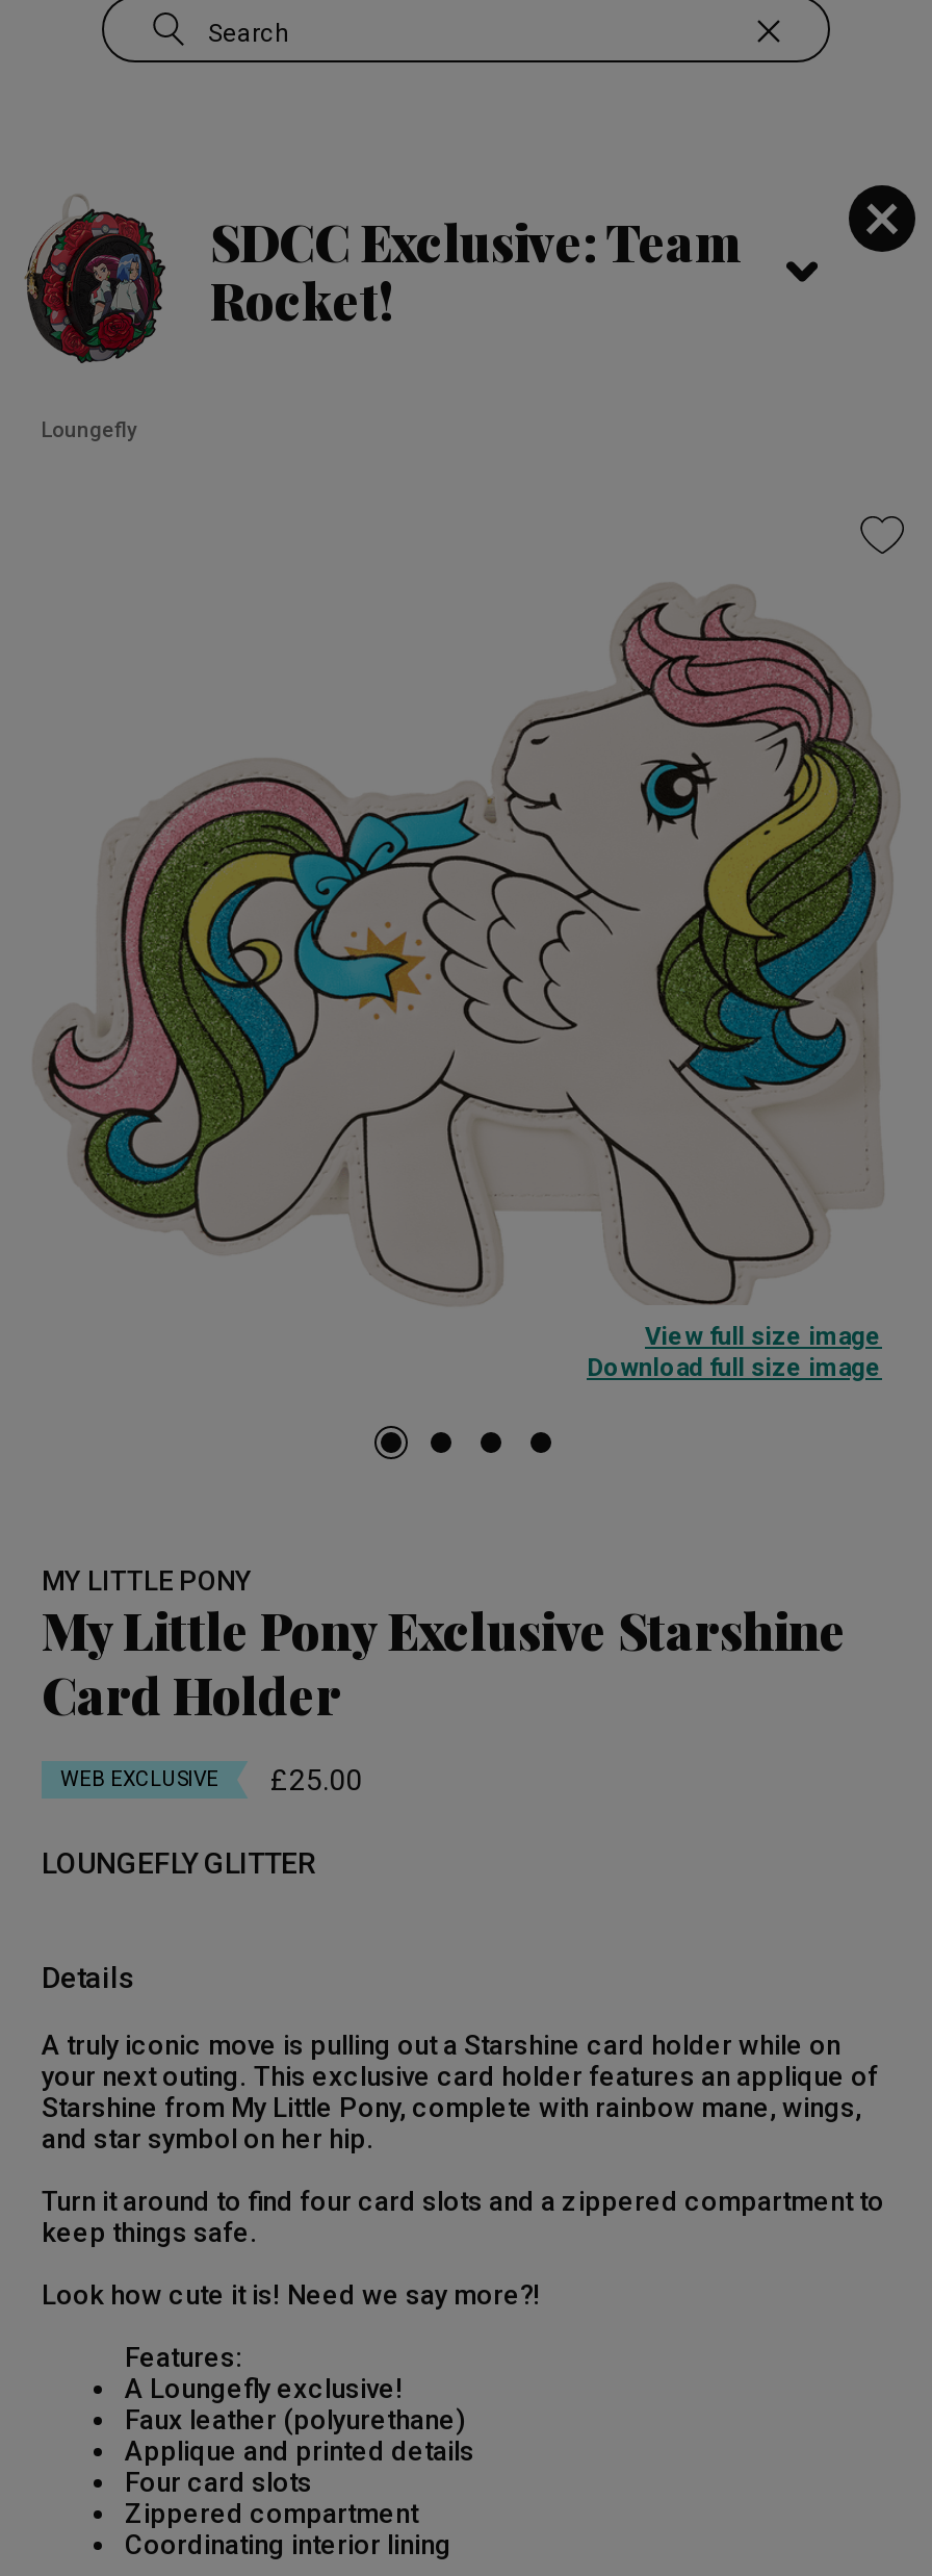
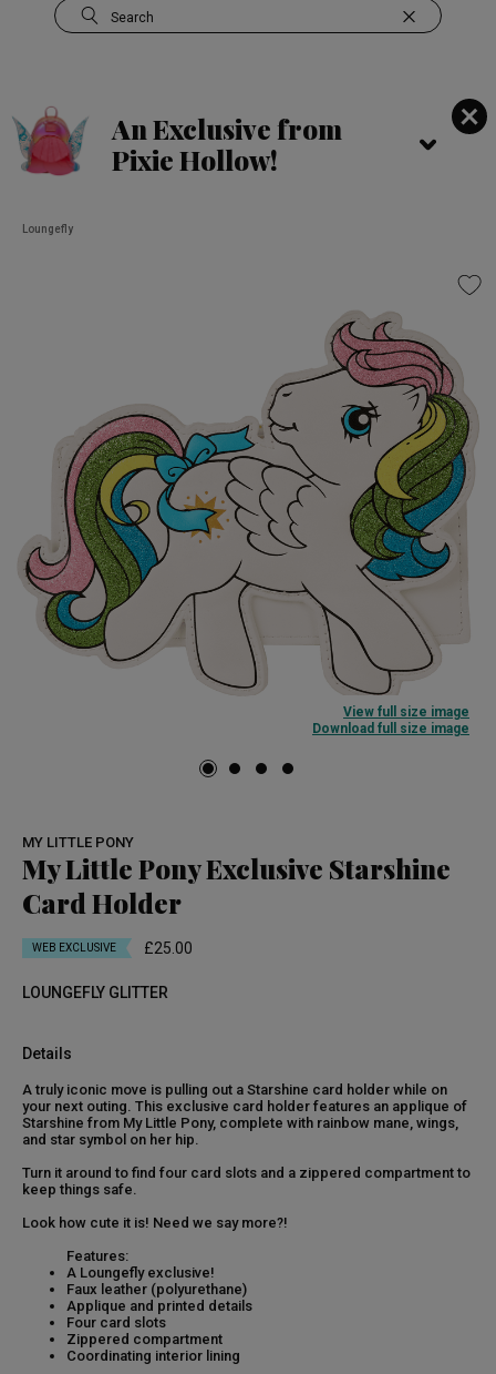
- [image]
- SDCC Exclusive: Team
- Rocket!
+ [image]
+ An Exclusive from
+ Pixie Hollow!
